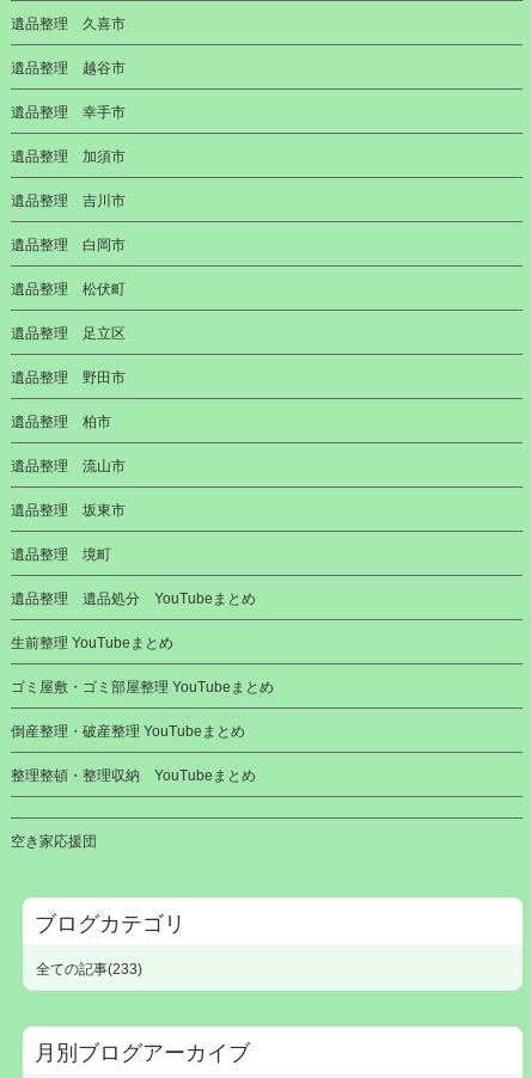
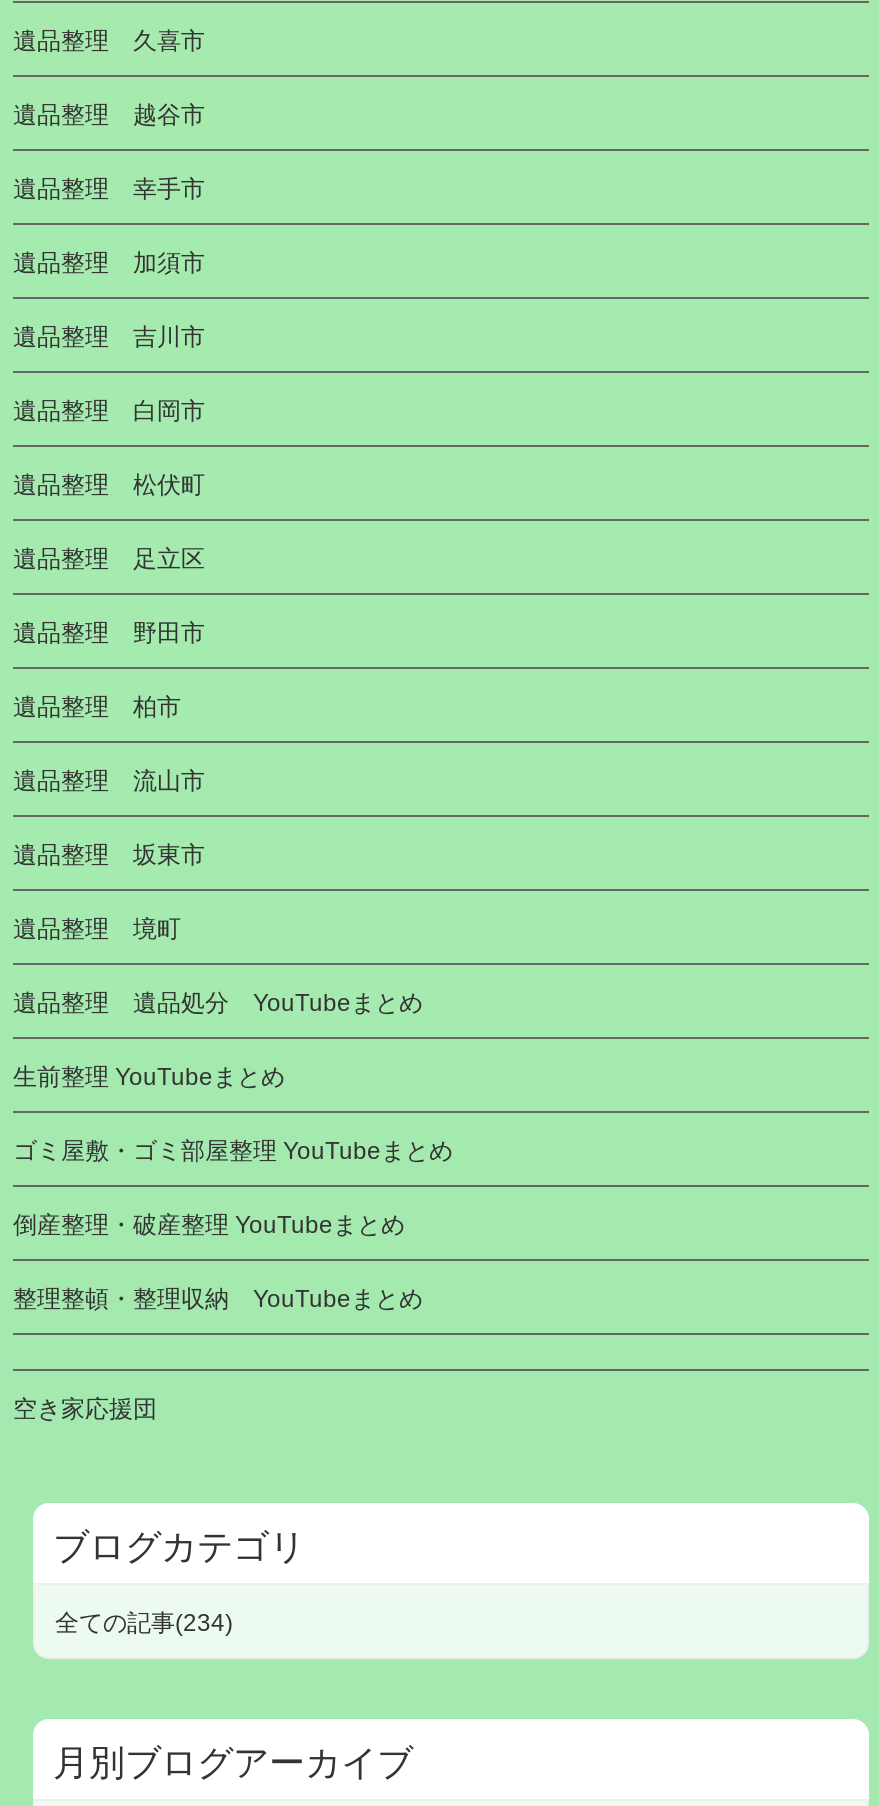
- 全ての記事(233)
+ 全ての記事(234)
